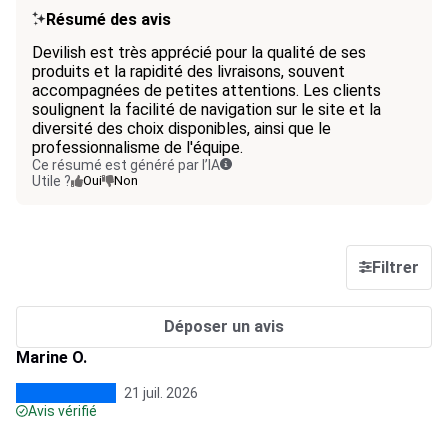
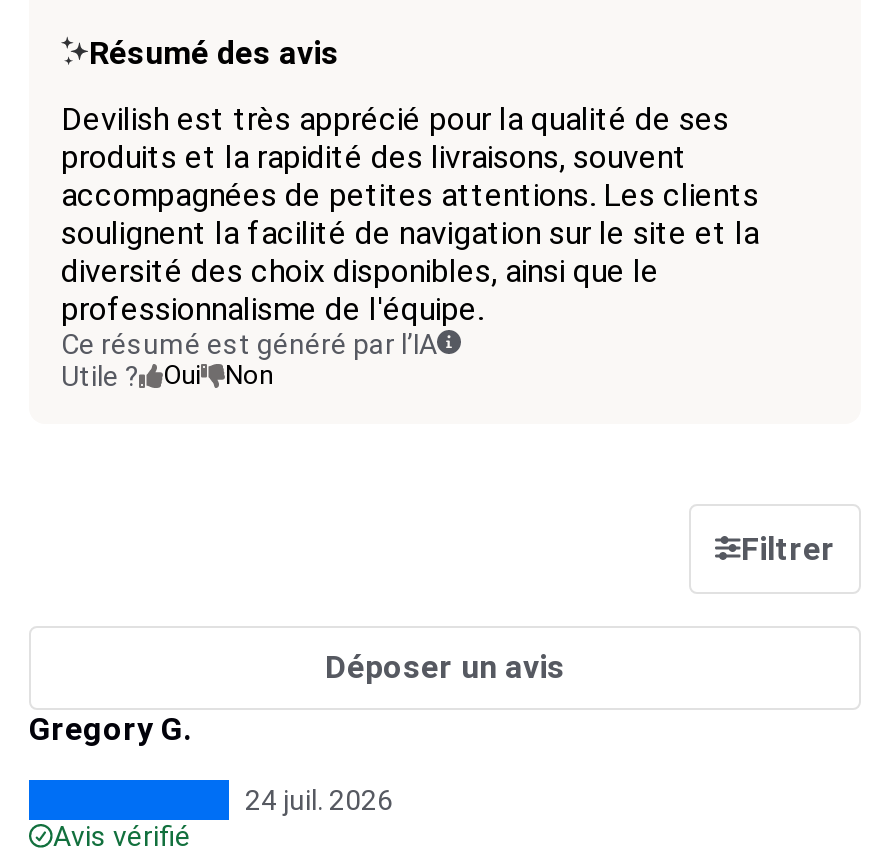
- Marine O.
+ Gregory G.

- 21 juil. 2026
+ 24 juil. 2026
